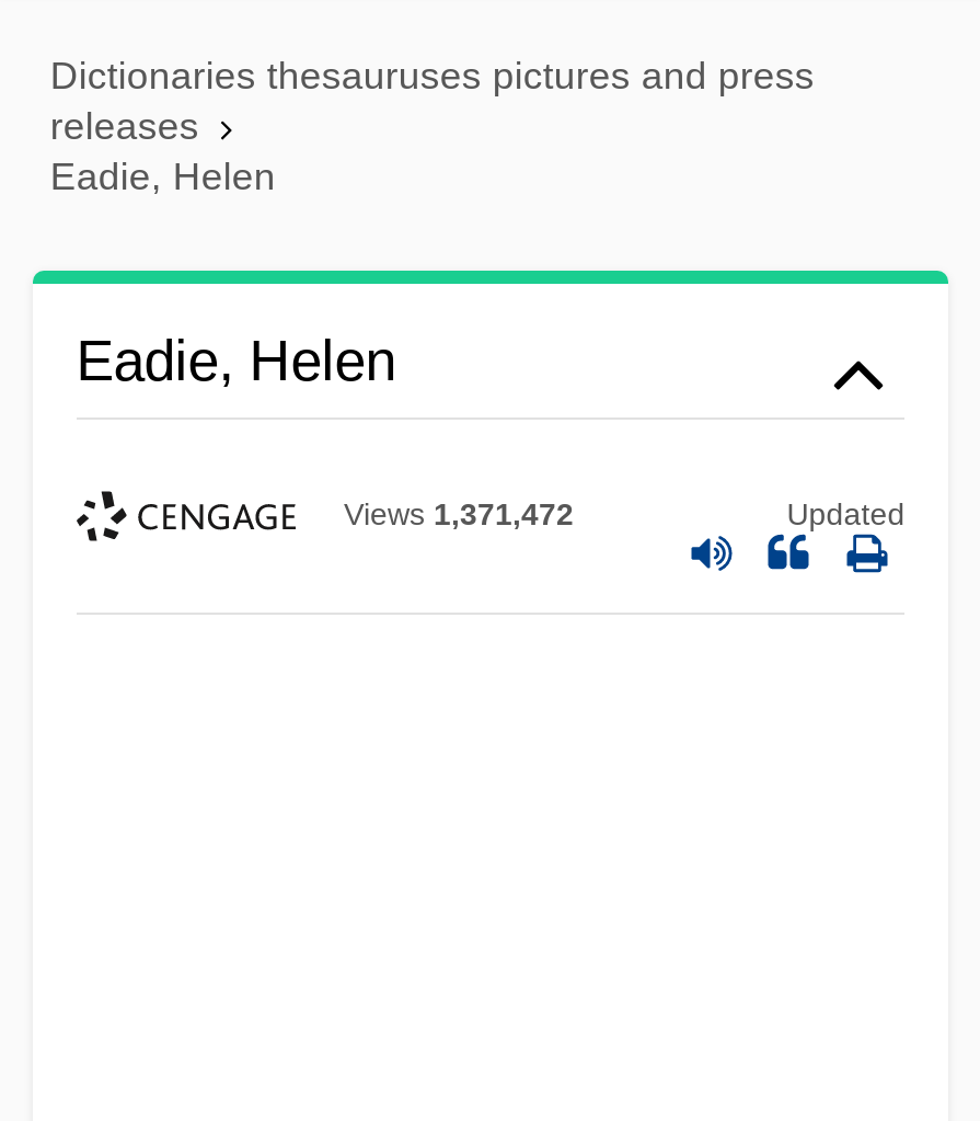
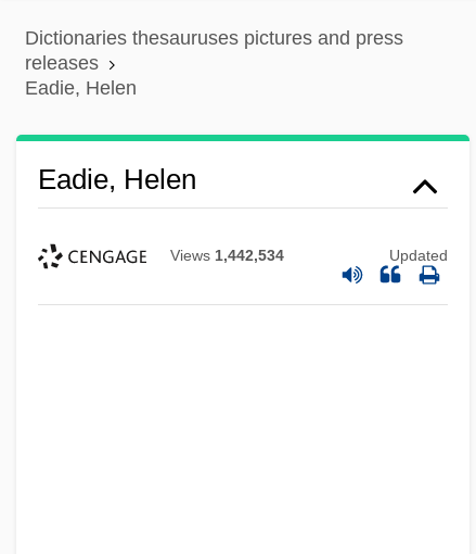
- Views 1,371,472
+ Views 1,442,534
